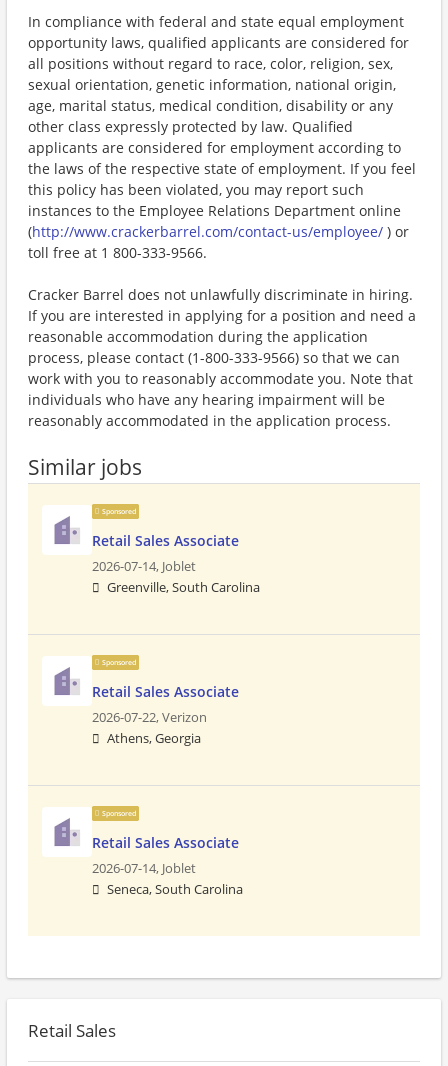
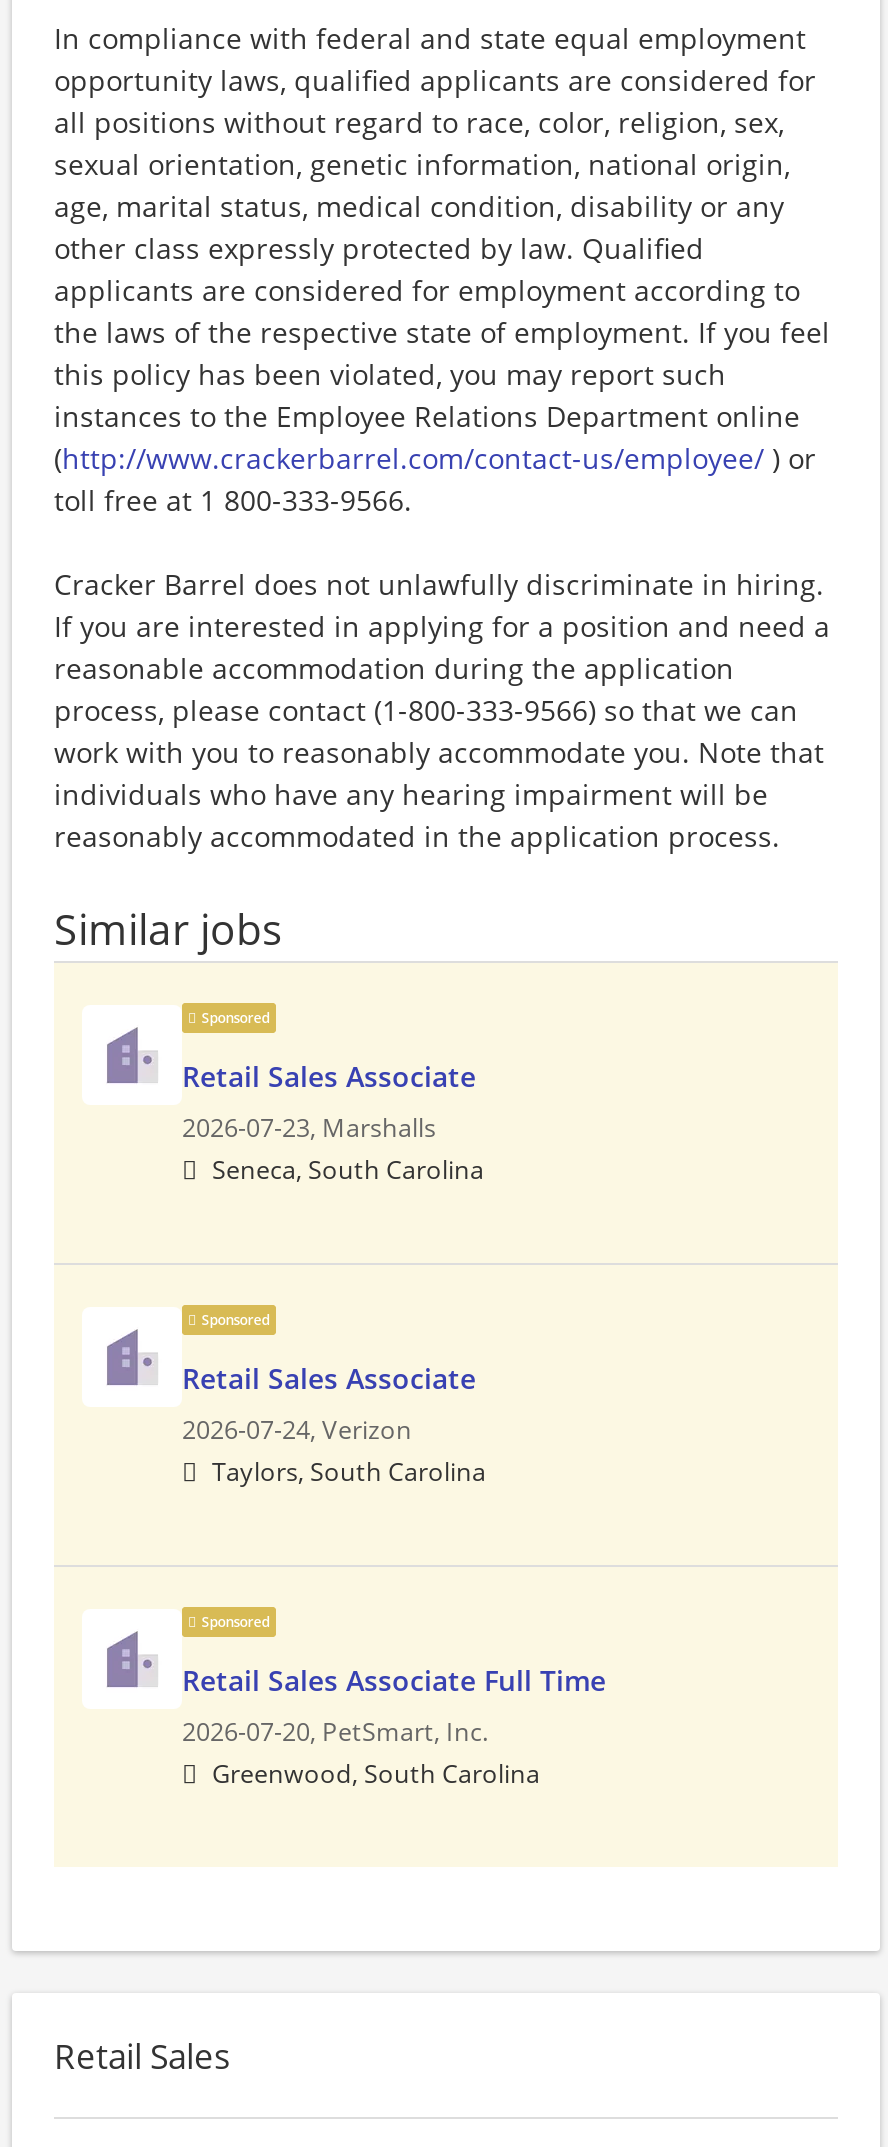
- 2026-07-14, Joblet
- Greenville, South Carolina
+ 2026-07-23, Marshalls

- 2026-07-22, Verizon
- Athens, Georgia
+ 2026-07-24, Verizon
+ Taylors, South Carolina

- Retail Sales Associate
- 2026-07-14, Joblet
+ Retail Sales Associate Full Time
+ 2026-07-20, PetSmart, Inc.
+ Greenwood, South Carolina

moved up: Seneca, South Carolina
